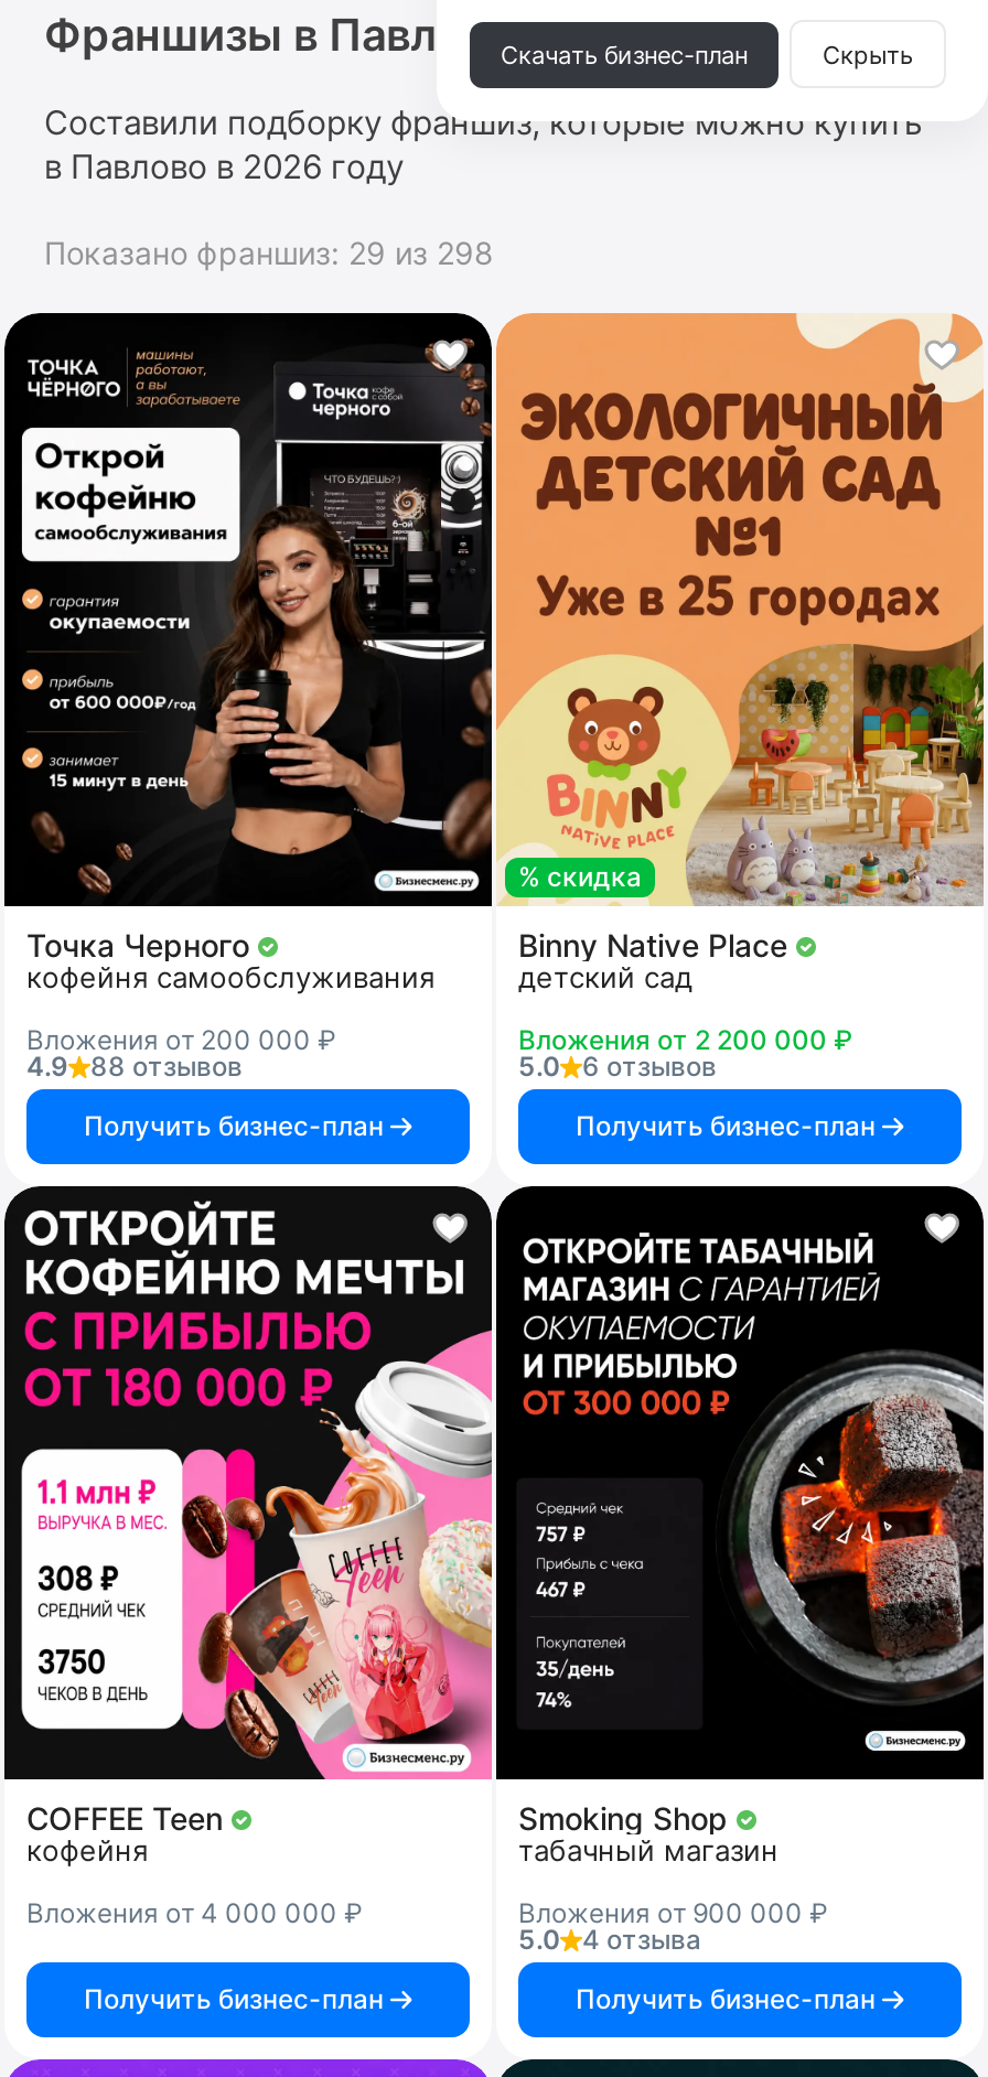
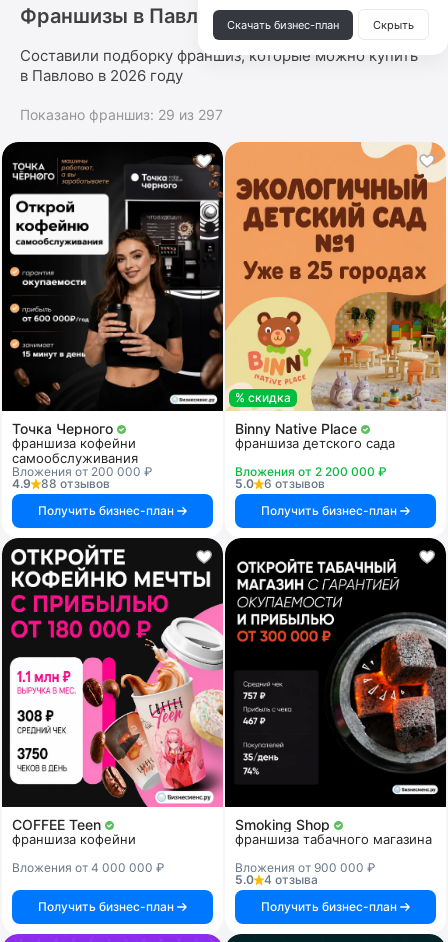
- Показано франшиз: 29 из 298
+ Показано франшиз: 29 из 297

- кофейня самообслуживания
+ франшиза кофейни
+ самообслуживания

- детский сад
+ франшиза детского сада

- кофейня
+ франшиза кофейни

- табачный магазин
+ франшиза табачного магазина
